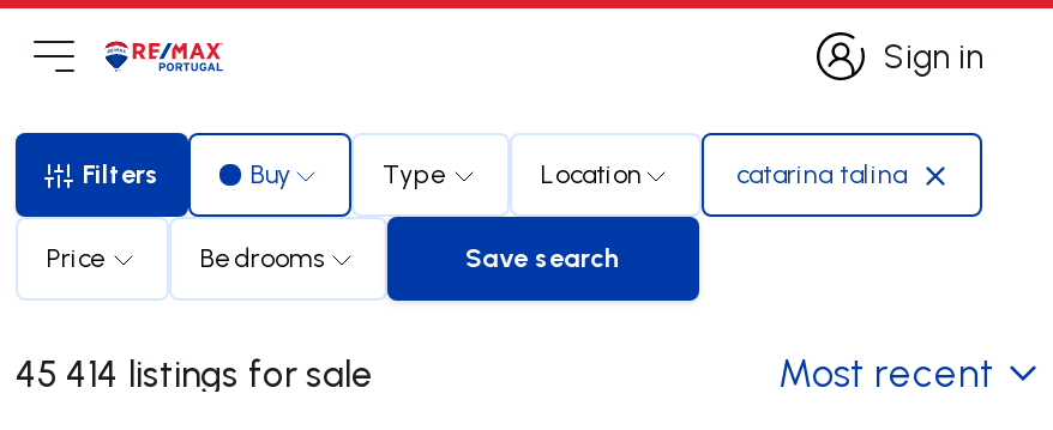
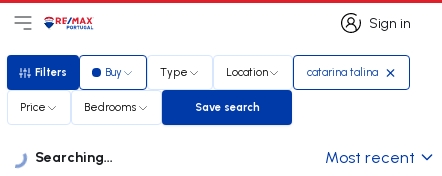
- 45 414 listings for sale
+ Searching...
